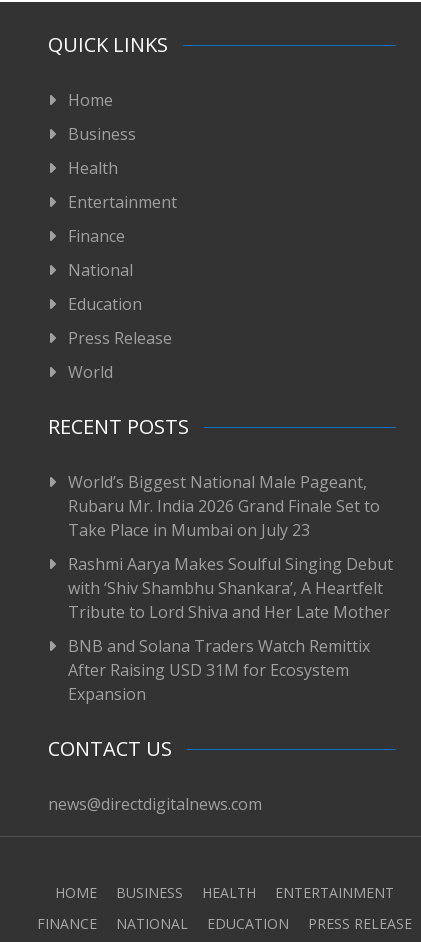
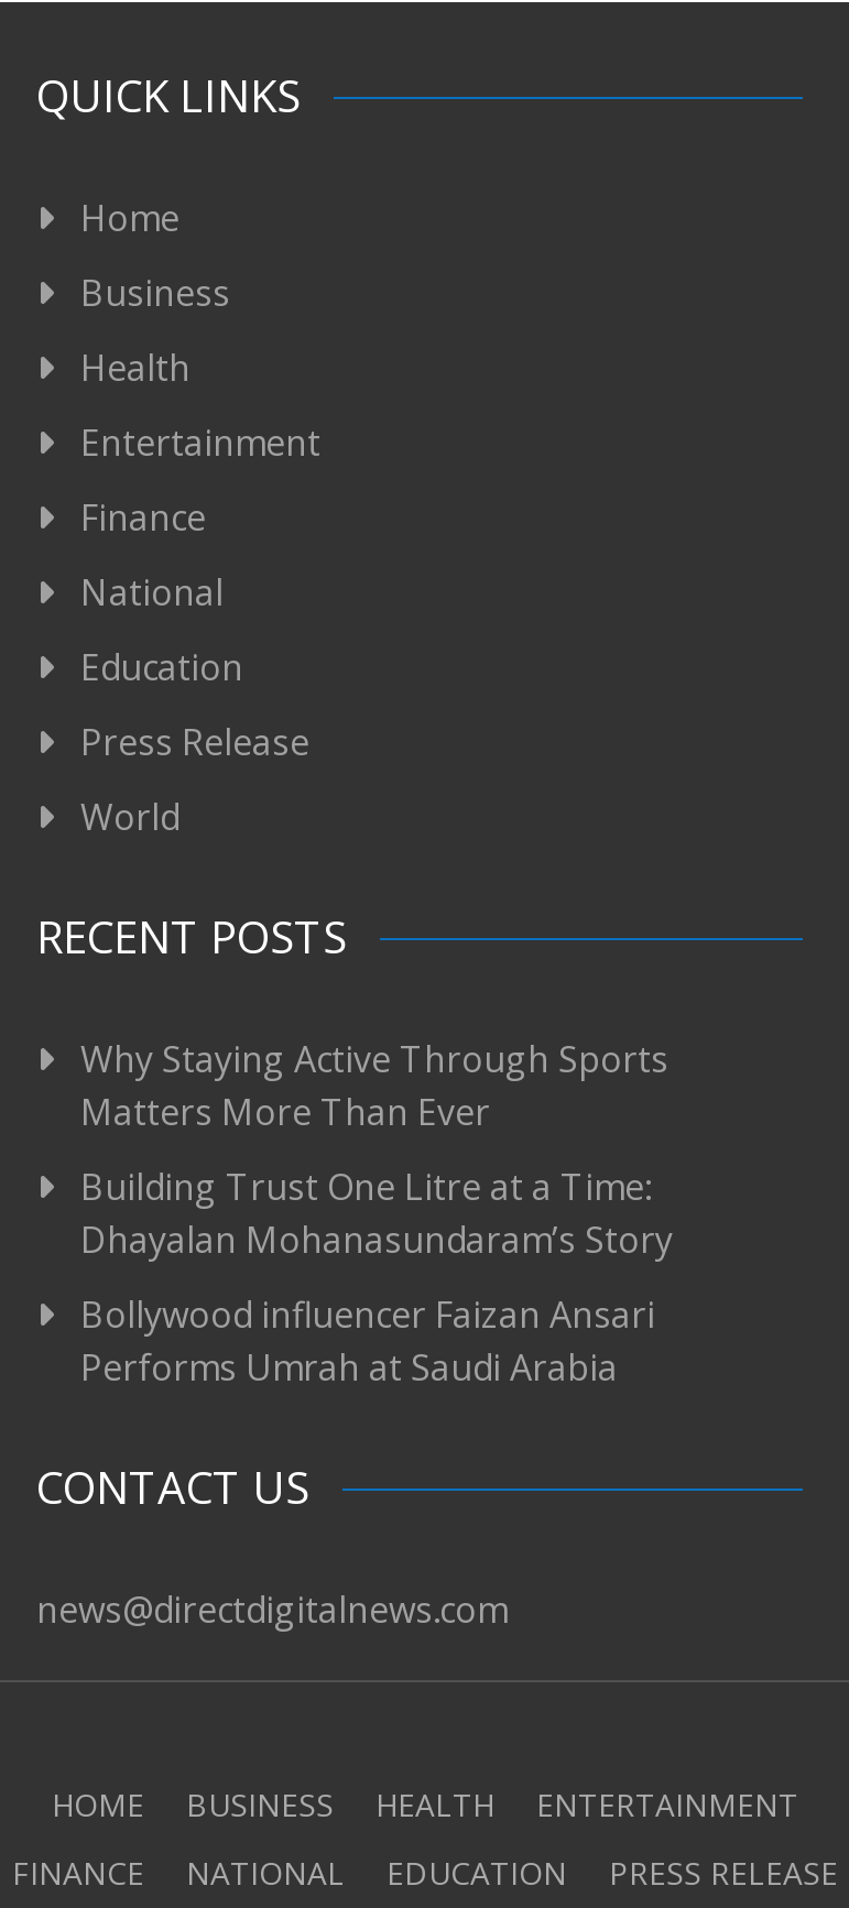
- World’s Biggest National Male Pageant,
- Rubaru Mr. India 2026 Grand Finale Set to
- Take Place in Mumbai on July 23
+ Why Staying Active Through Sports
+ Matters More Than Ever

- Rashmi Aarya Makes Soulful Singing Debut
- with ‘Shiv Shambhu Shankara’, A Heartfelt
- Tribute to Lord Shiva and Her Late Mother
+ Building Trust One Litre at a Time:
+ Dhayalan Mohanasundaram’s Story

- BNB and Solana Traders Watch Remittix
- After Raising USD 31M for Ecosystem
- Expansion
+ Bollywood influencer Faizan Ansari
+ Performs Umrah at Saudi Arabia
